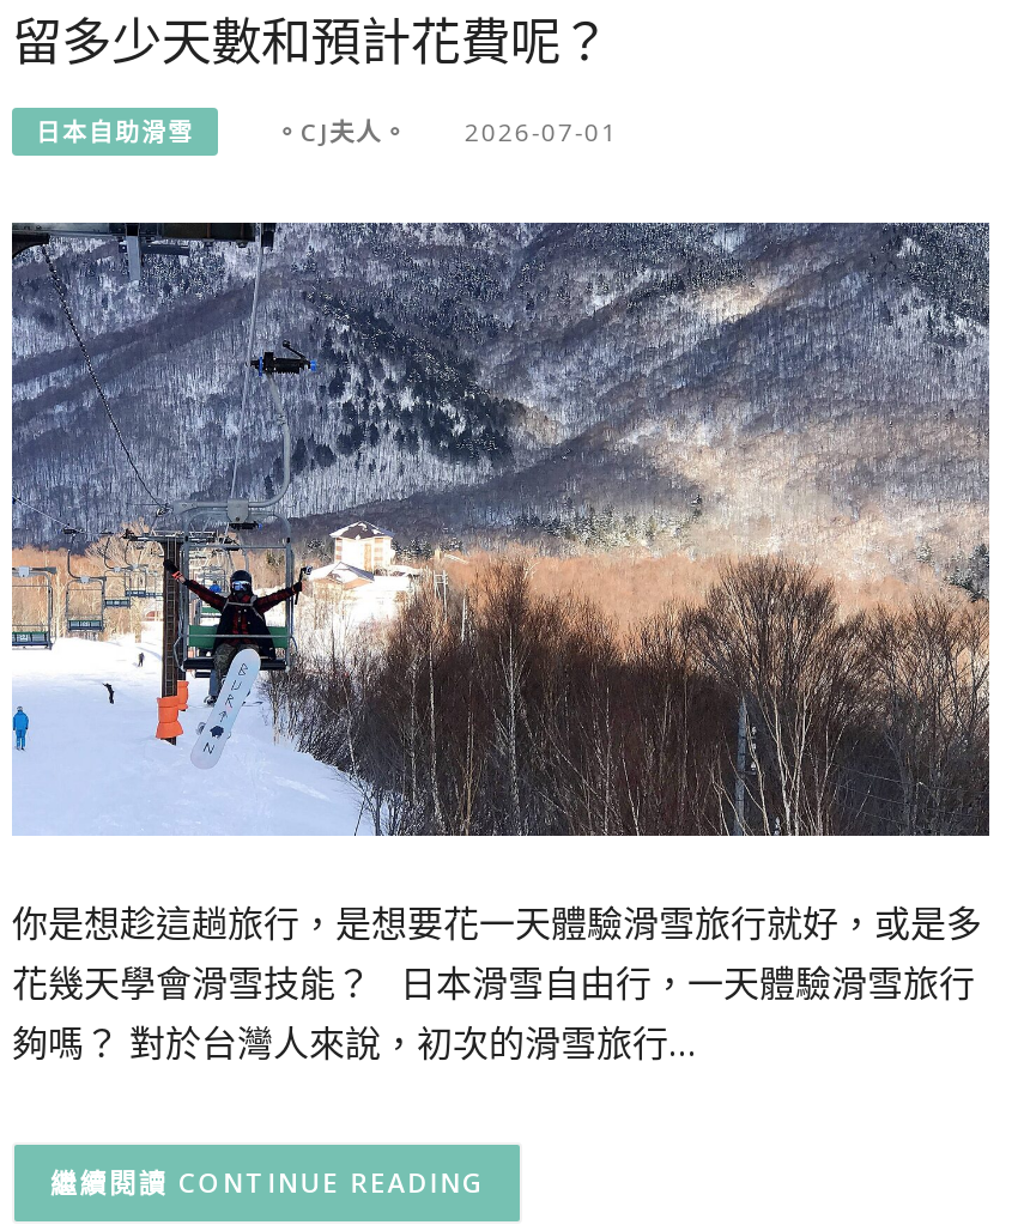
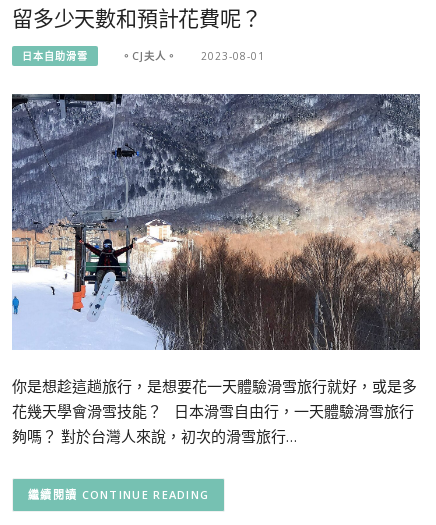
- 。CJ夫人。 2026-07-01
+ 。CJ夫人。 2023-08-01
